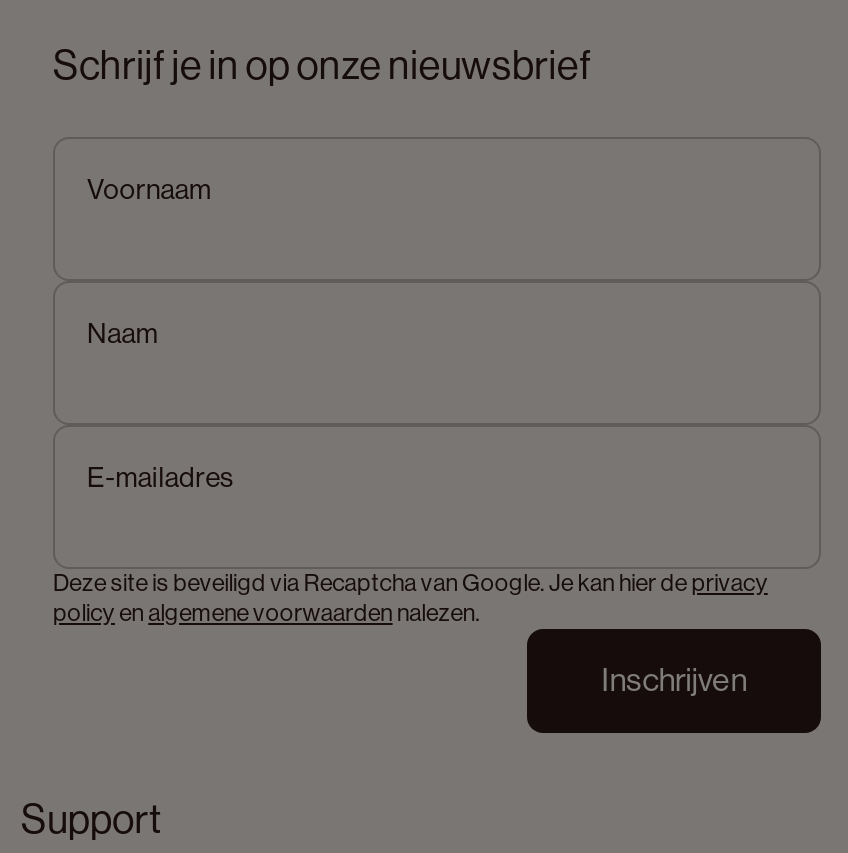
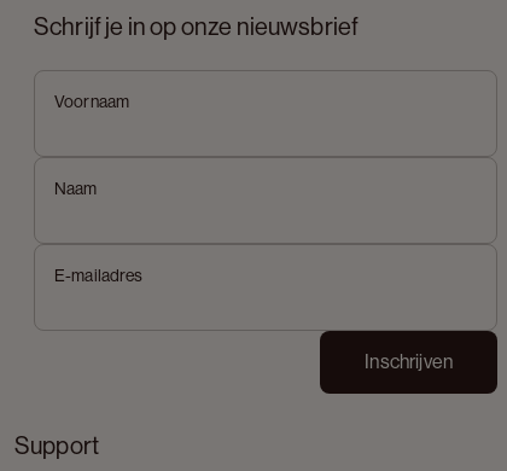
- Deze site is beveiligd via Recaptcha van Google. Je kan hier de privacy
- policy en algemene voorwaarden nalezen.
